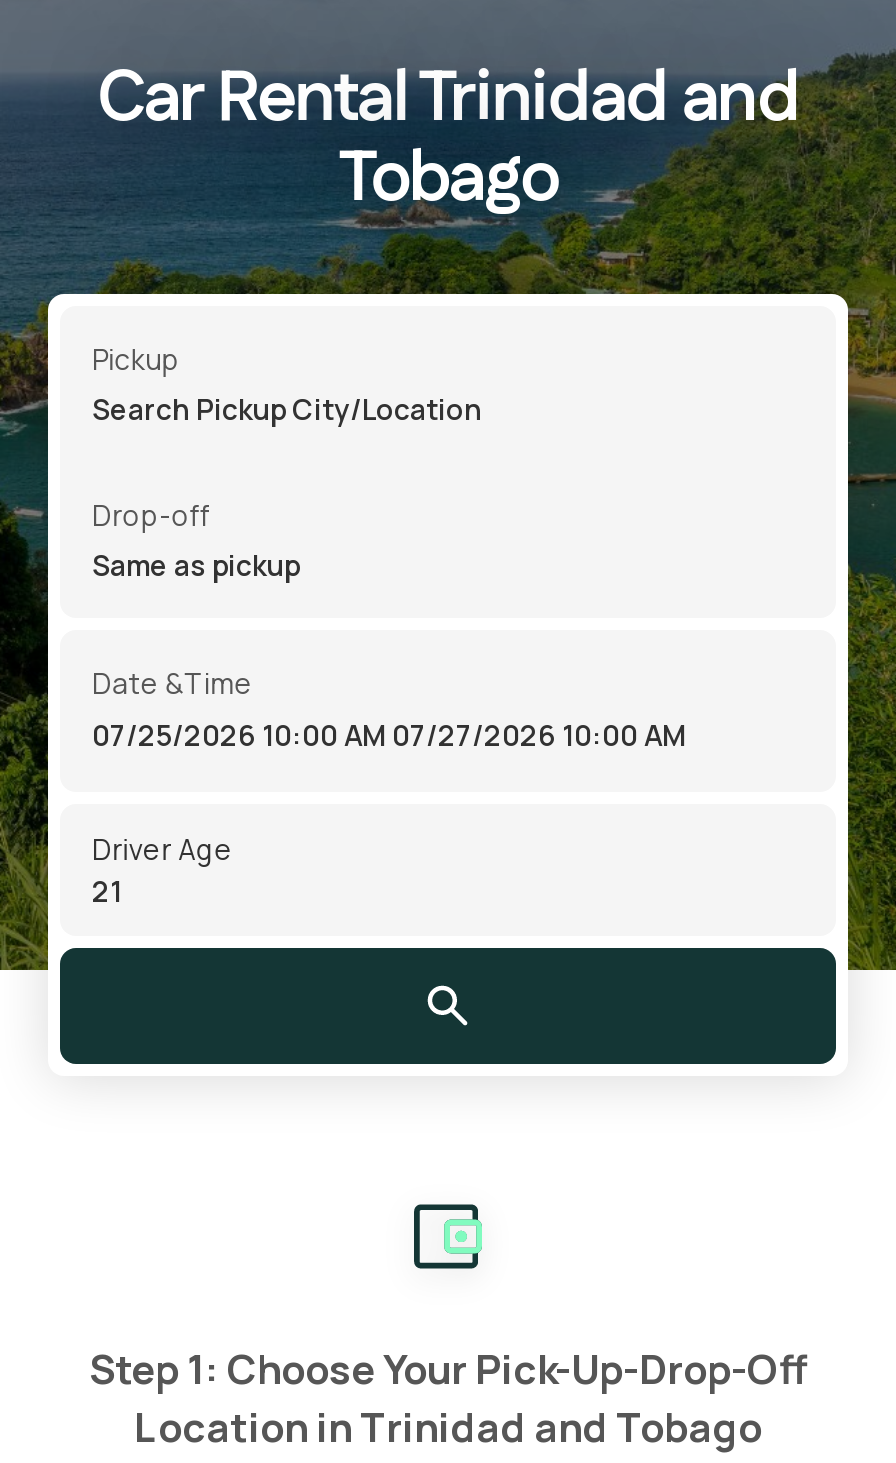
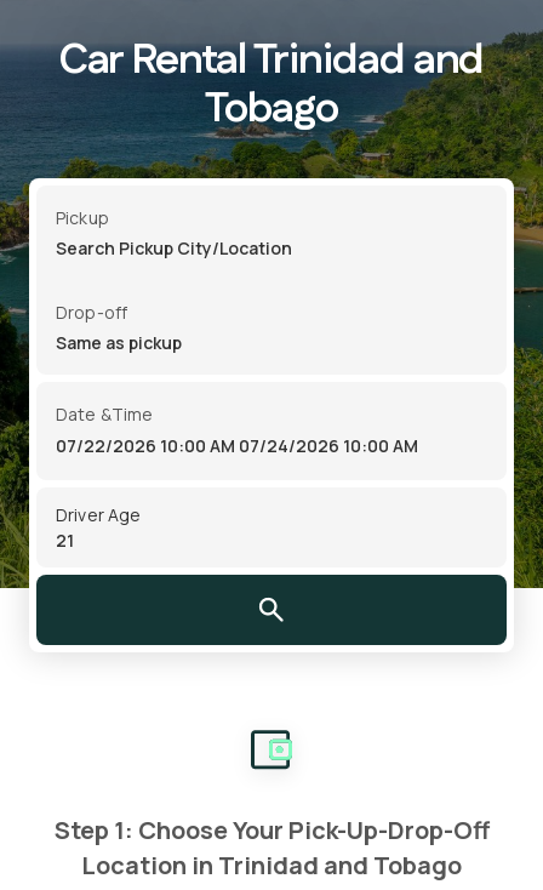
- 07/25/2026 10:00 AM 07/27/2026 10:00 AM
+ 07/22/2026 10:00 AM 07/24/2026 10:00 AM
